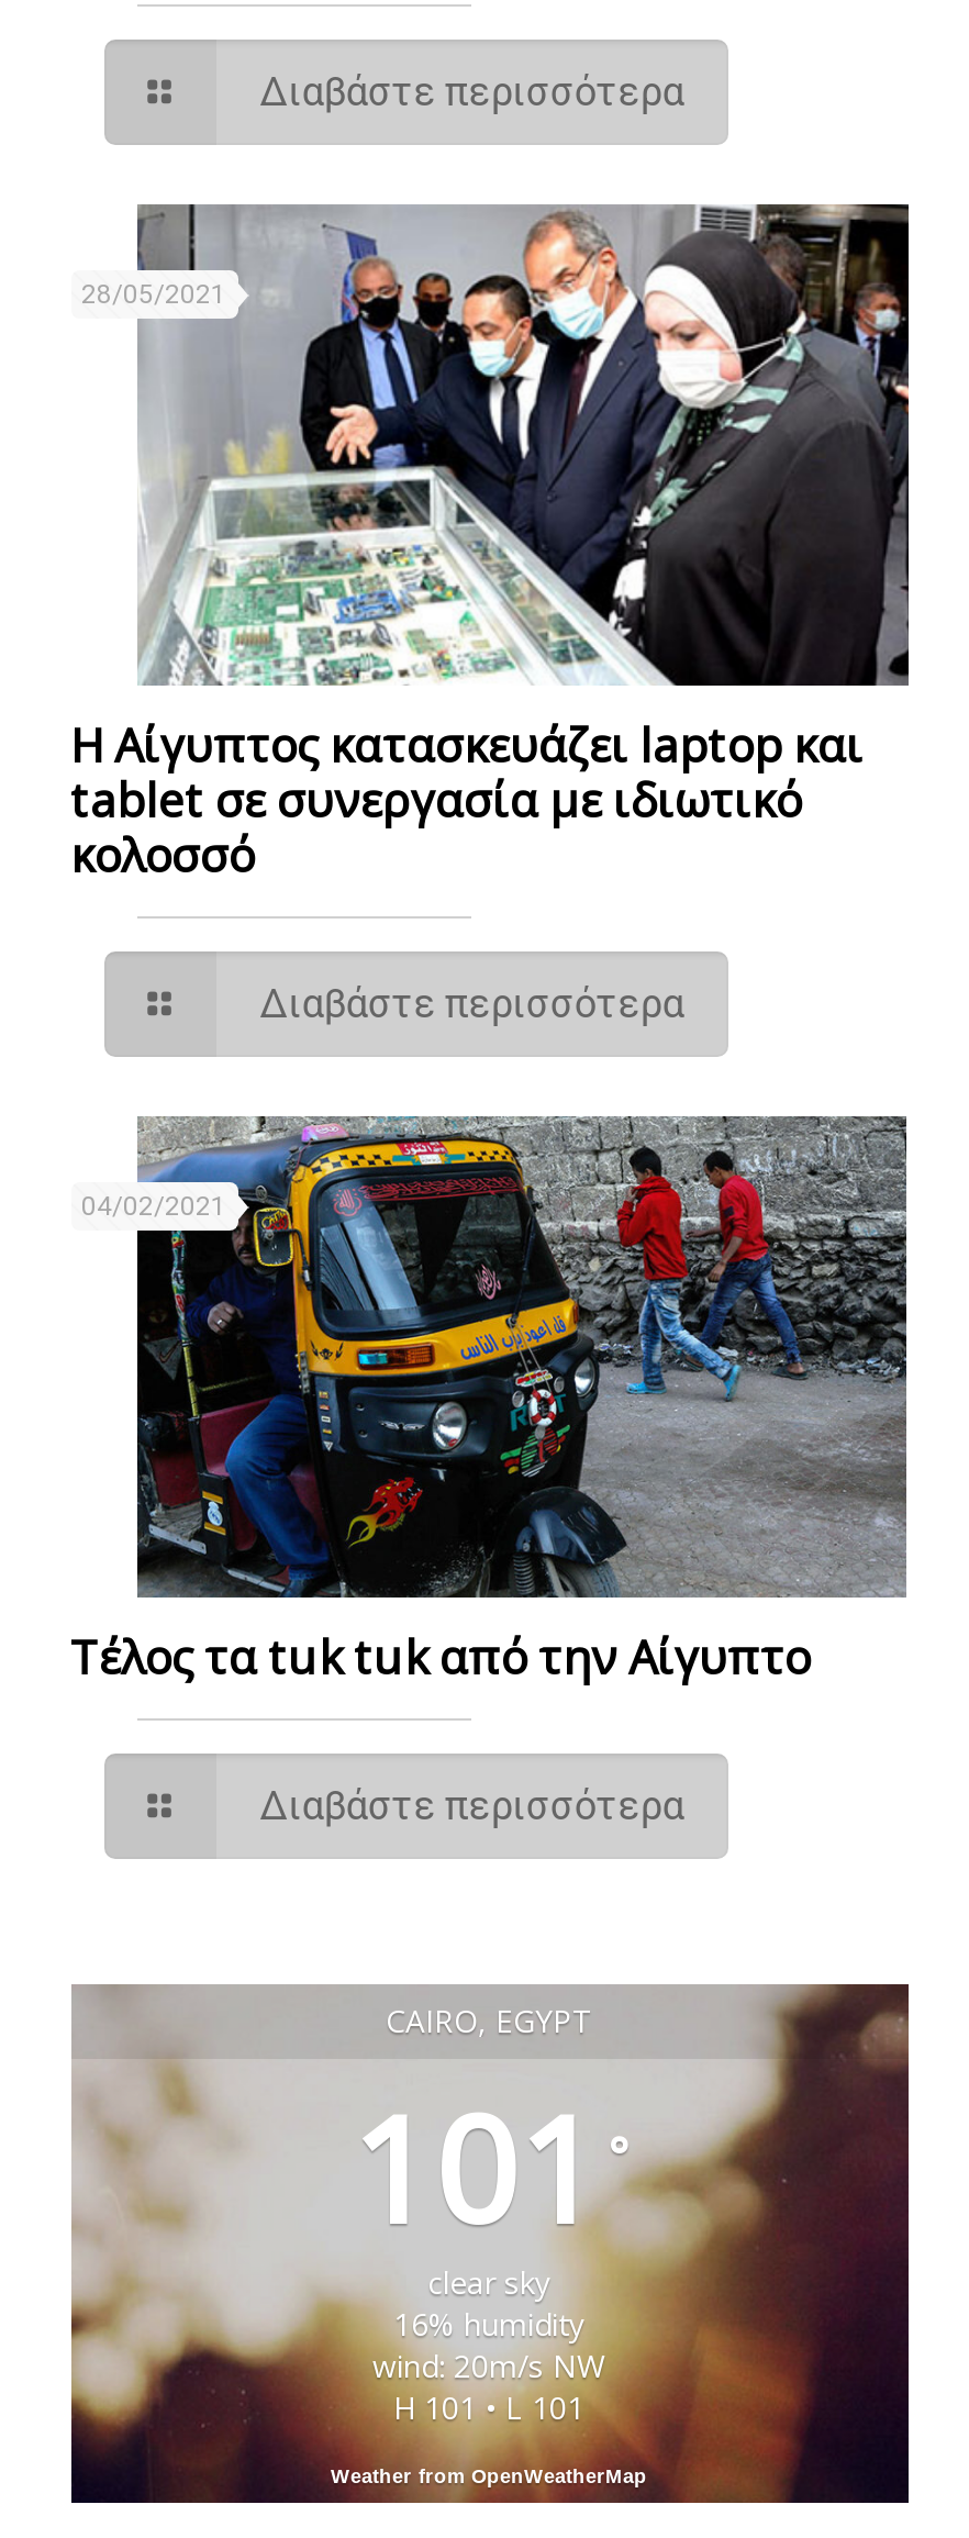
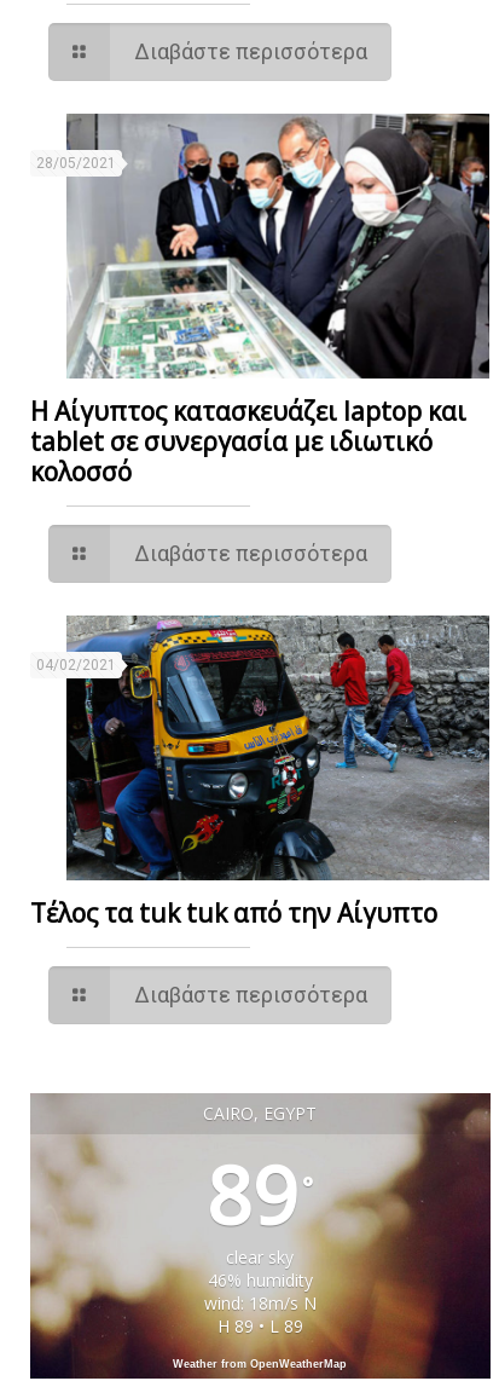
- 101 °
+ 89 °

- 16% humidity
+ 46% humidity

- wind: 20m/s NW
+ wind: 18m/s N

- H 101 • L 101
+ H 89 • L 89
